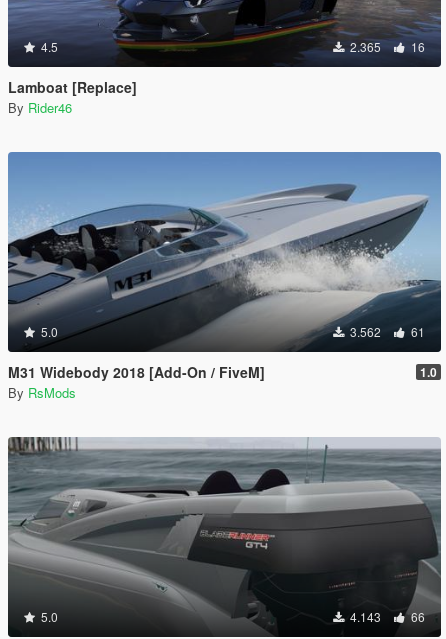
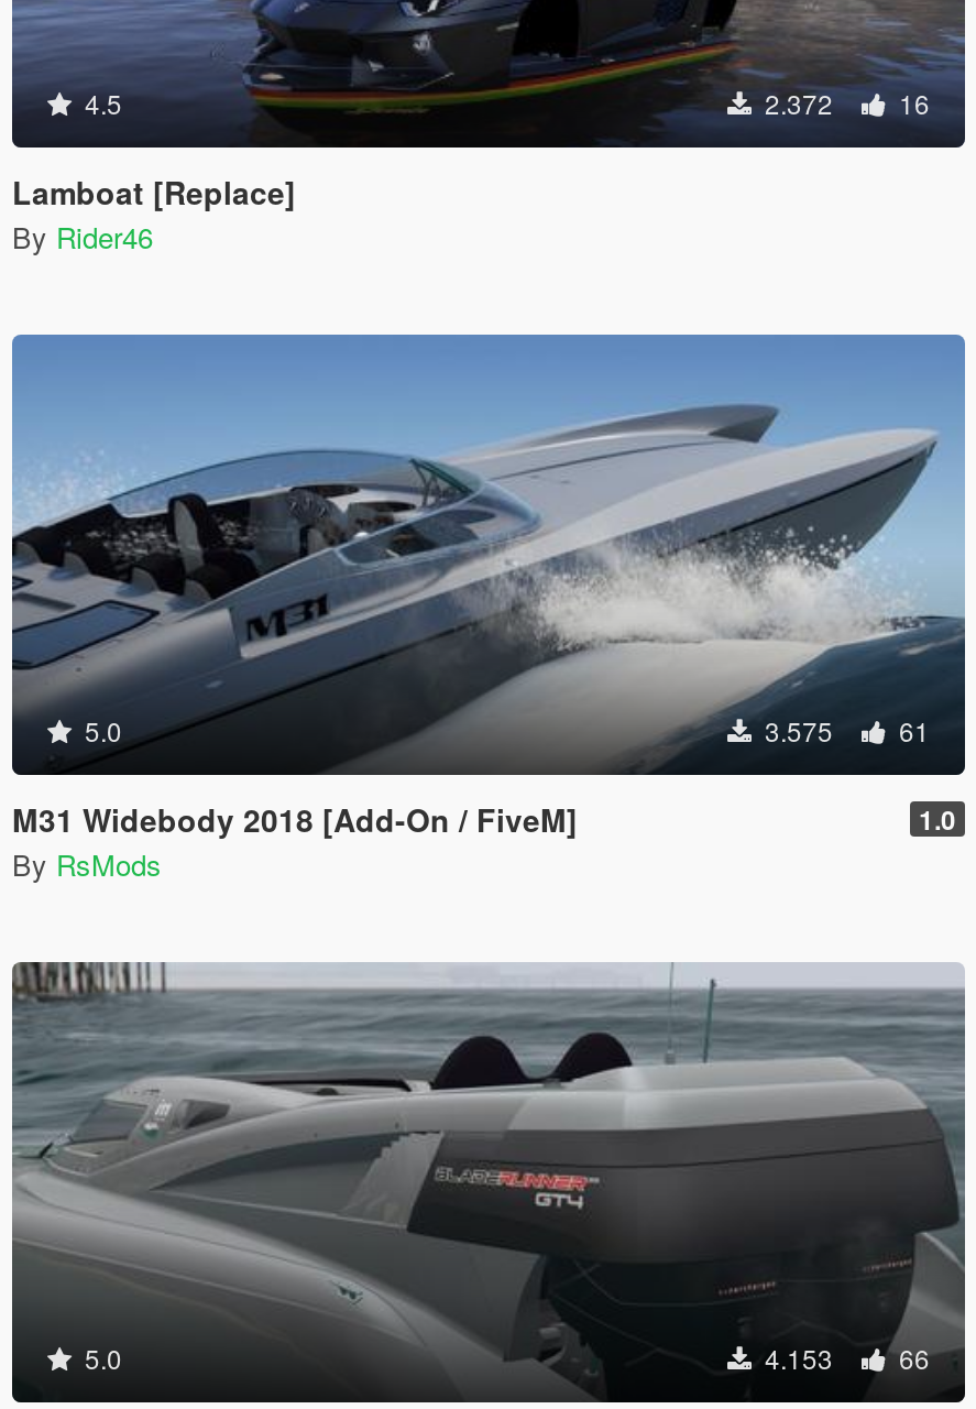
- 2.365 16
+ 2.372 16

- 3.562 61
+ 3.575 61

- 4.143 66
+ 4.153 66
